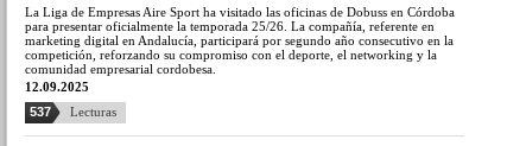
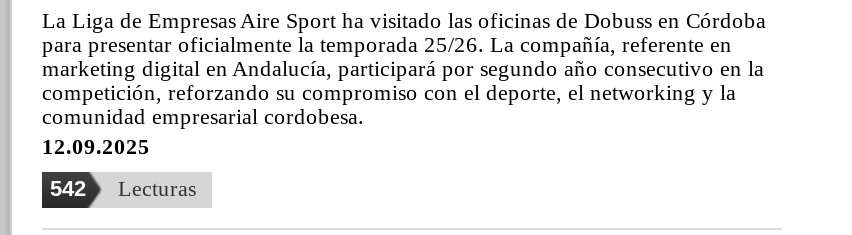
- 537 Lecturas
+ 542 Lecturas
